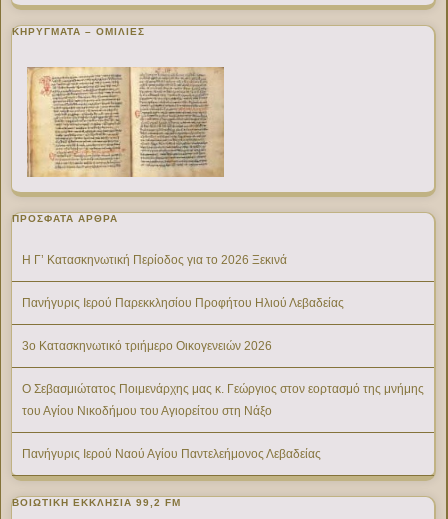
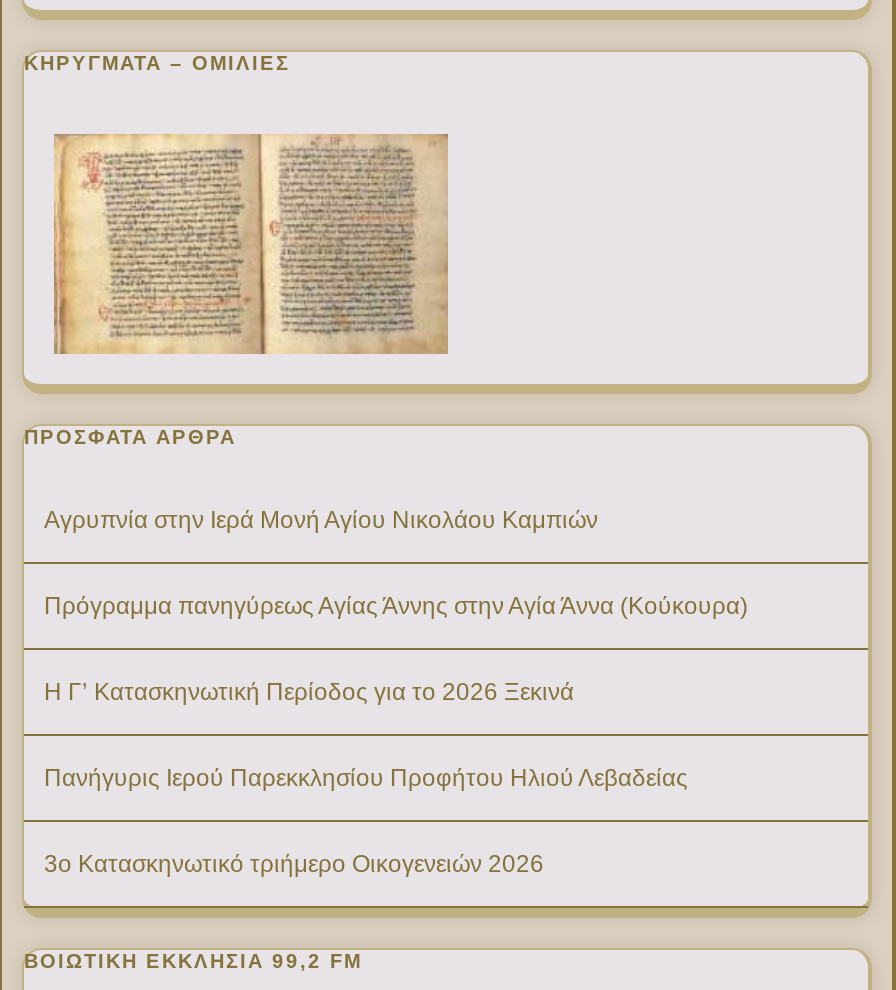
+ Αγρυπνία στην Ιερά Μονή Αγίου Νικολάου Καμπιών
+ Πρόγραμμα πανηγύρεως Αγίας Άννης στην Αγία Άννα (Κούκουρα)

moved down: Η Γ’ Κατασκηνωτική Περίοδος για το 2026 Ξεκινά | Πανήγυρις Ιερού Παρεκκλησίου Προφήτου Ηλιού Λεβαδείας

- Ο Σεβασμιώτατος Ποιμενάρχης μας κ. Γεώργιος στον εορτασμό της μνήμης
- του Αγίου Νικοδήμου του Αγιορείτου στη Νάξο
- Πανήγυρις Ιερού Ναού Αγίου Παντελεήμονος Λεβαδείας
